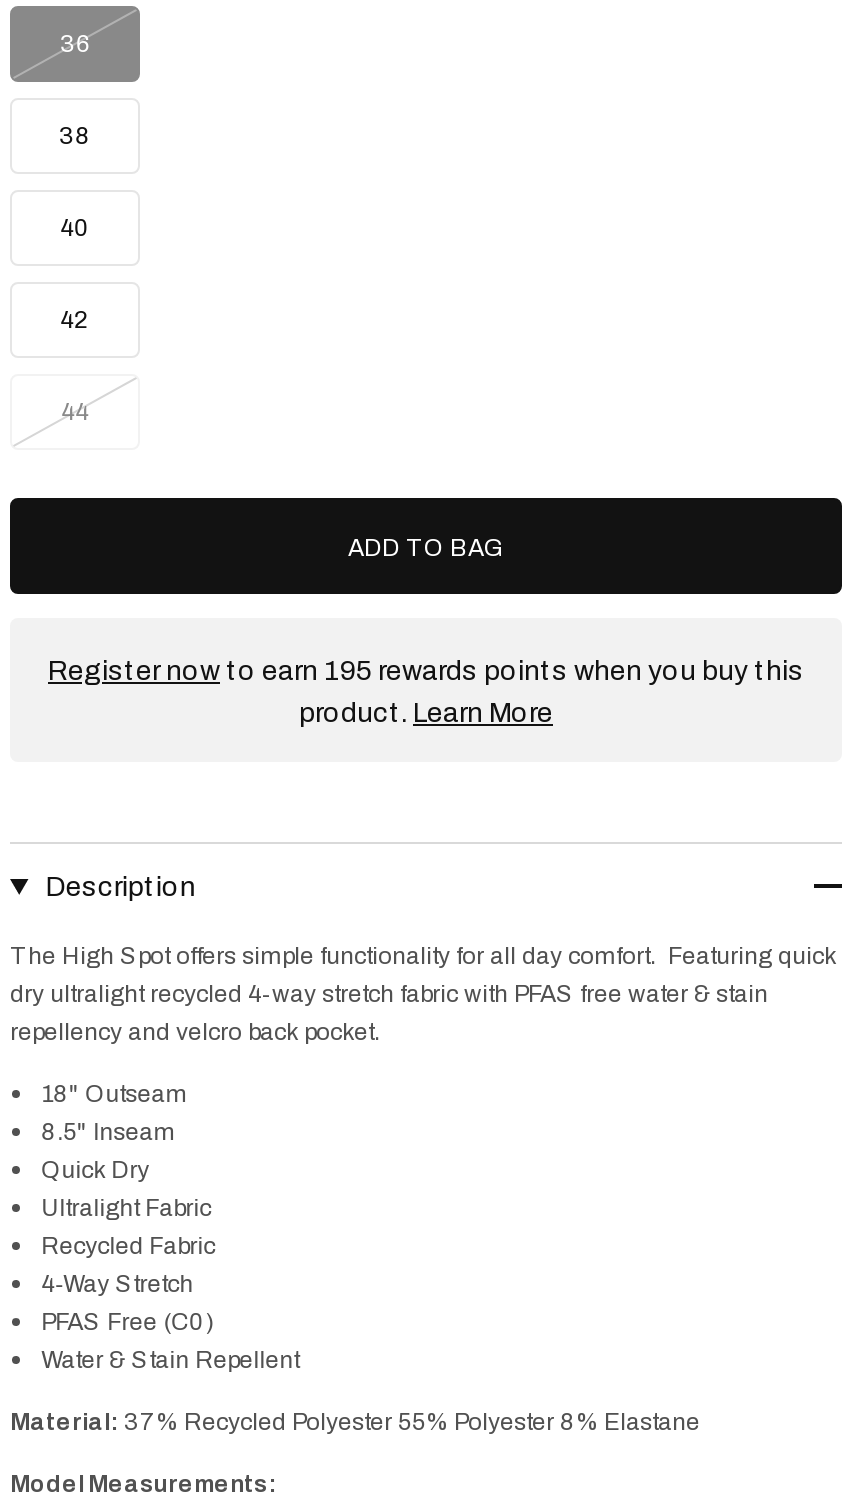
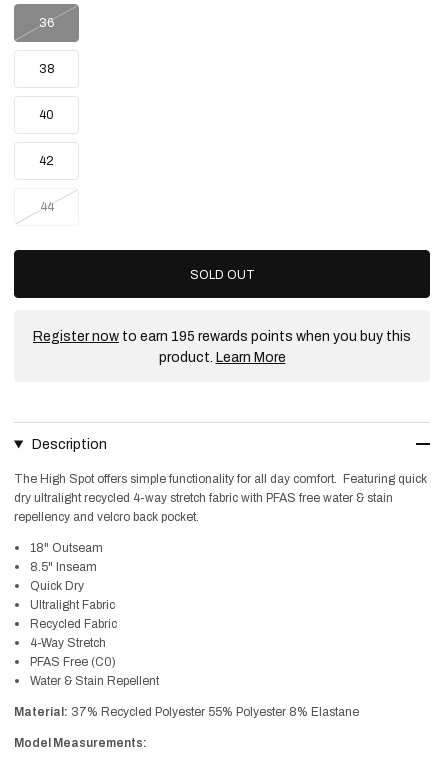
- ADD TO BAG
+ SOLD OUT
